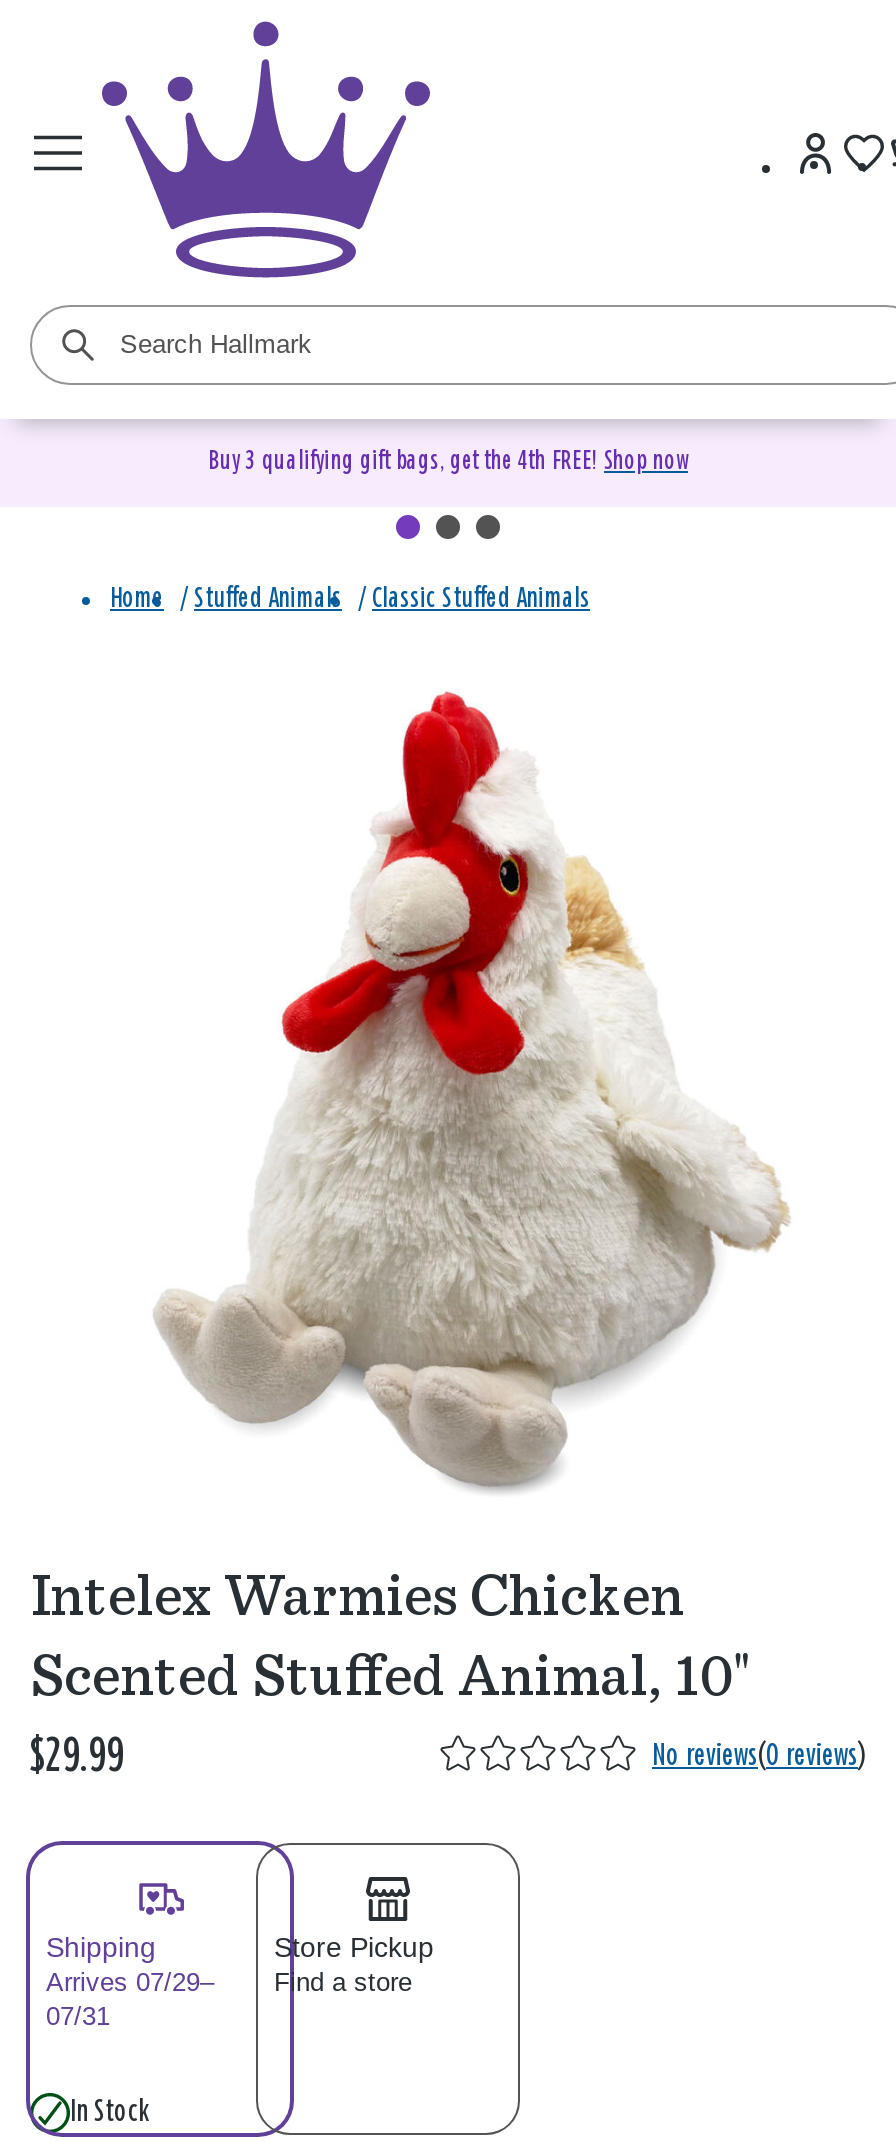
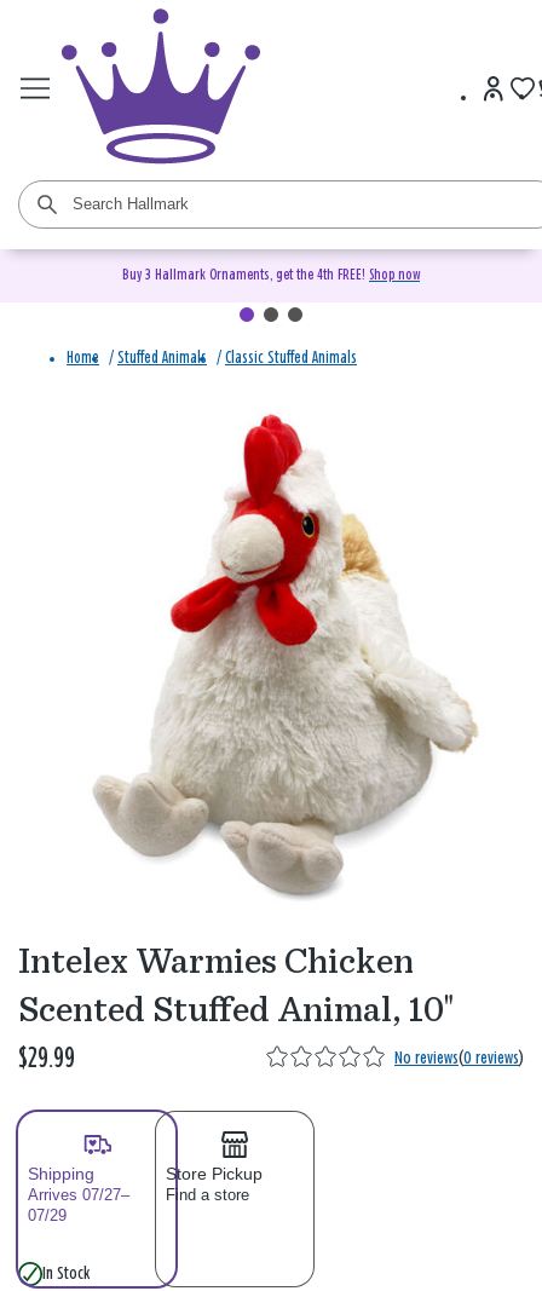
- Buy 3 qualifying gift bags, get the 4th FREE! Shop now
+ Buy 3 Hallmark Ornaments, get the 4th FREE! Shop now

- Arrives 07/29– Find a store
+ Arrives 07/27– Find a store

- 07/31
+ 07/29
